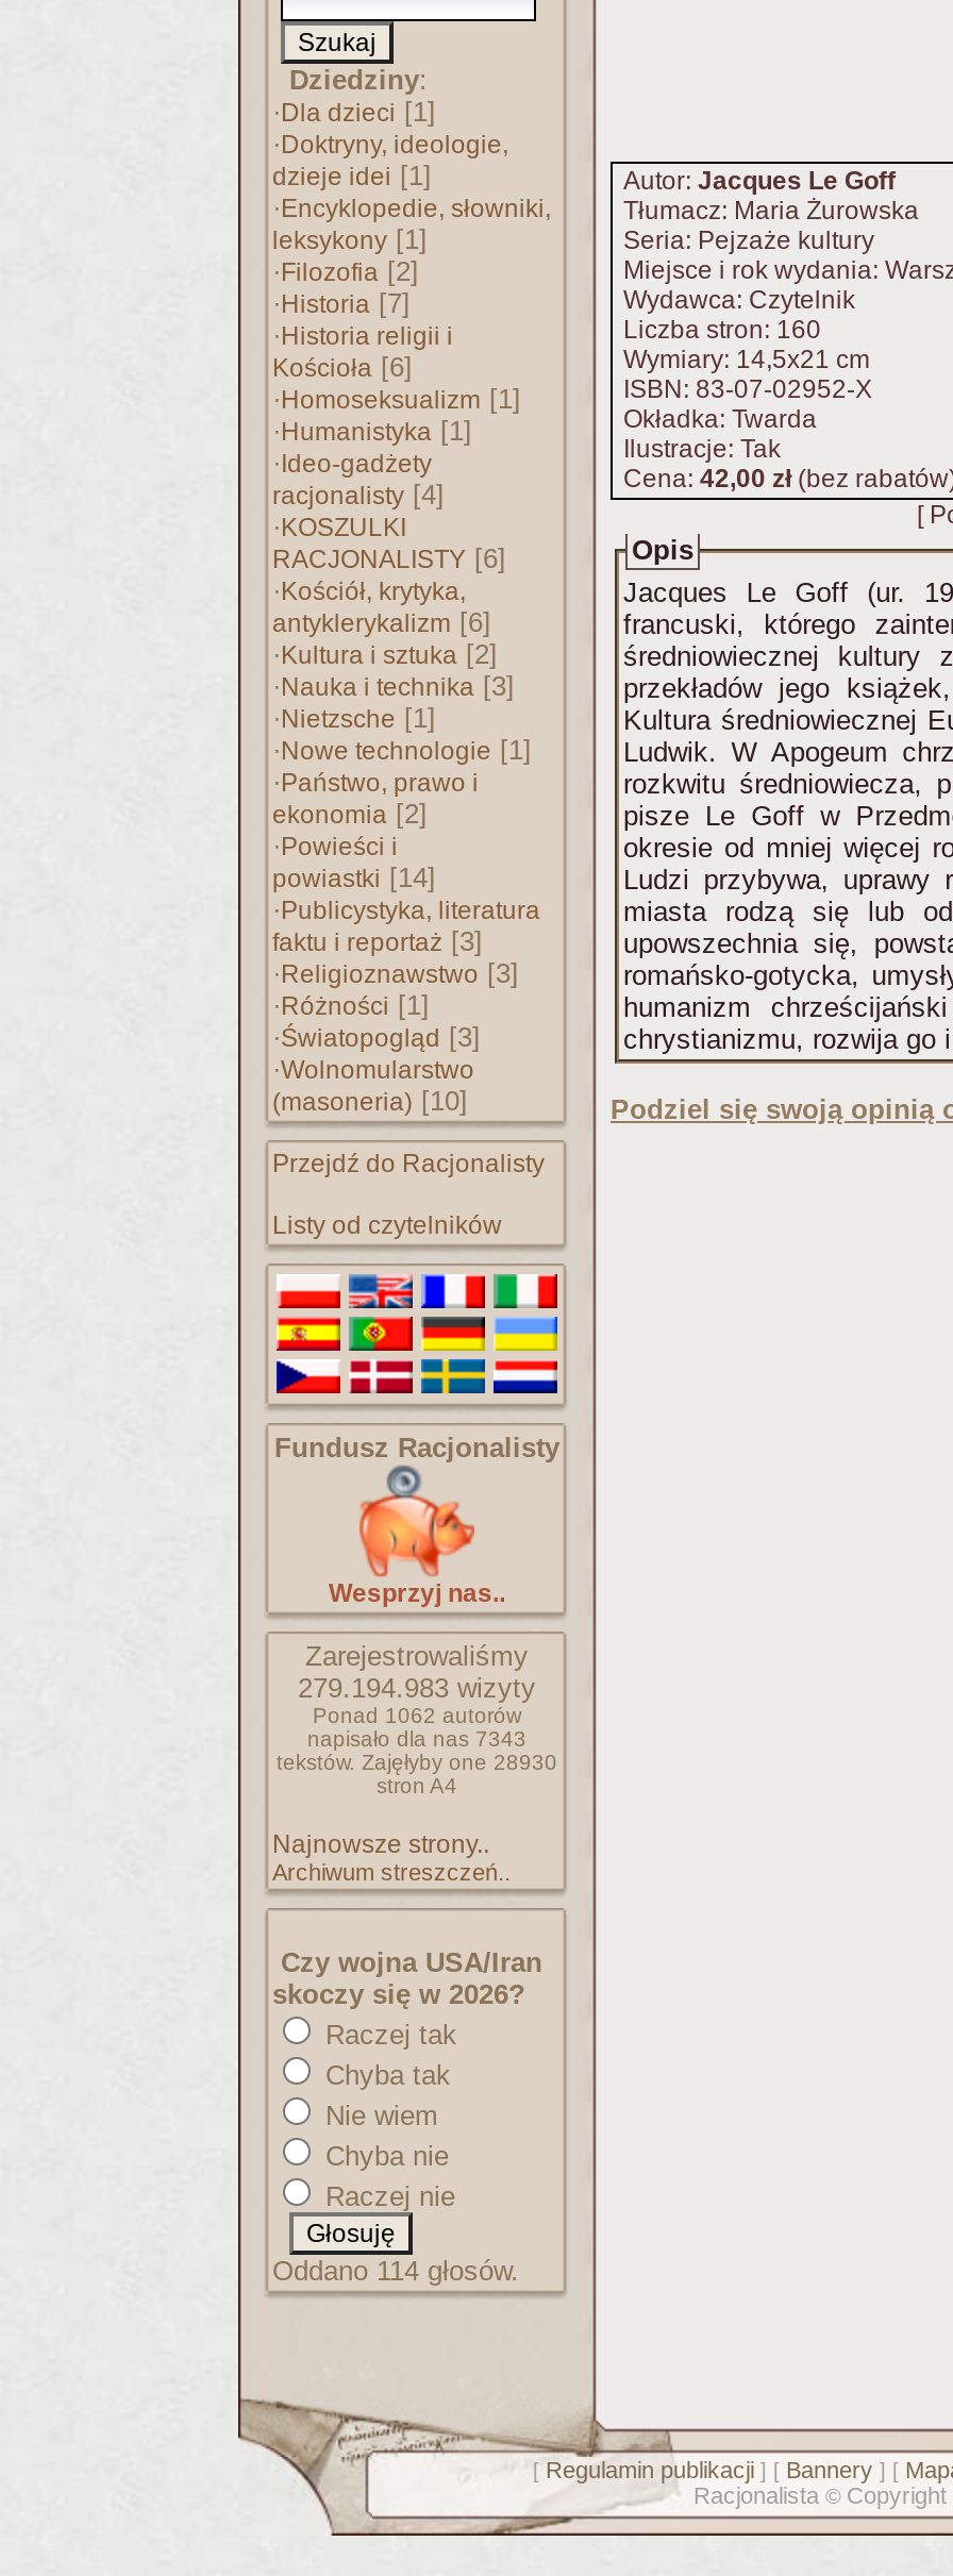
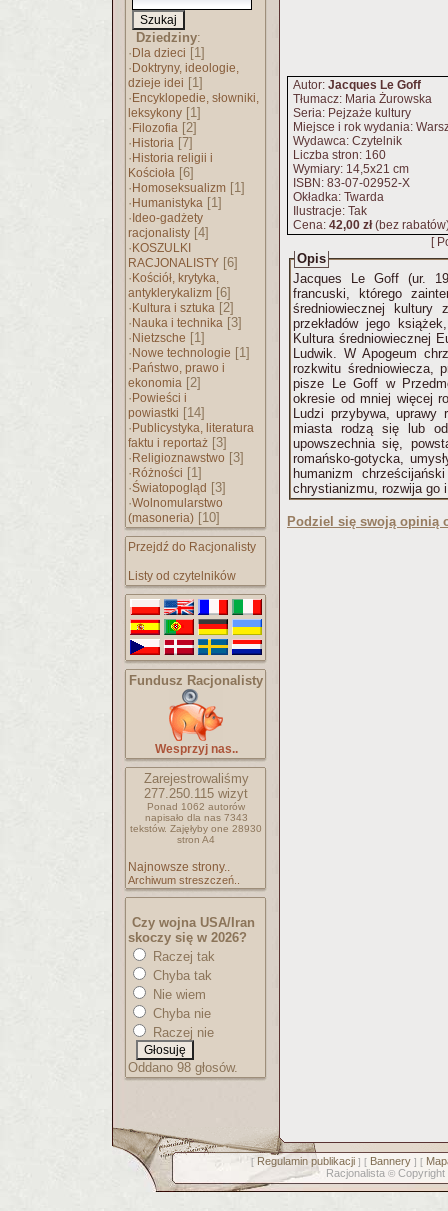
- 279.194.983 wizyty
+ 277.250.115 wizyt

- Oddano 114 głosów.
+ Oddano 98 głosów.
